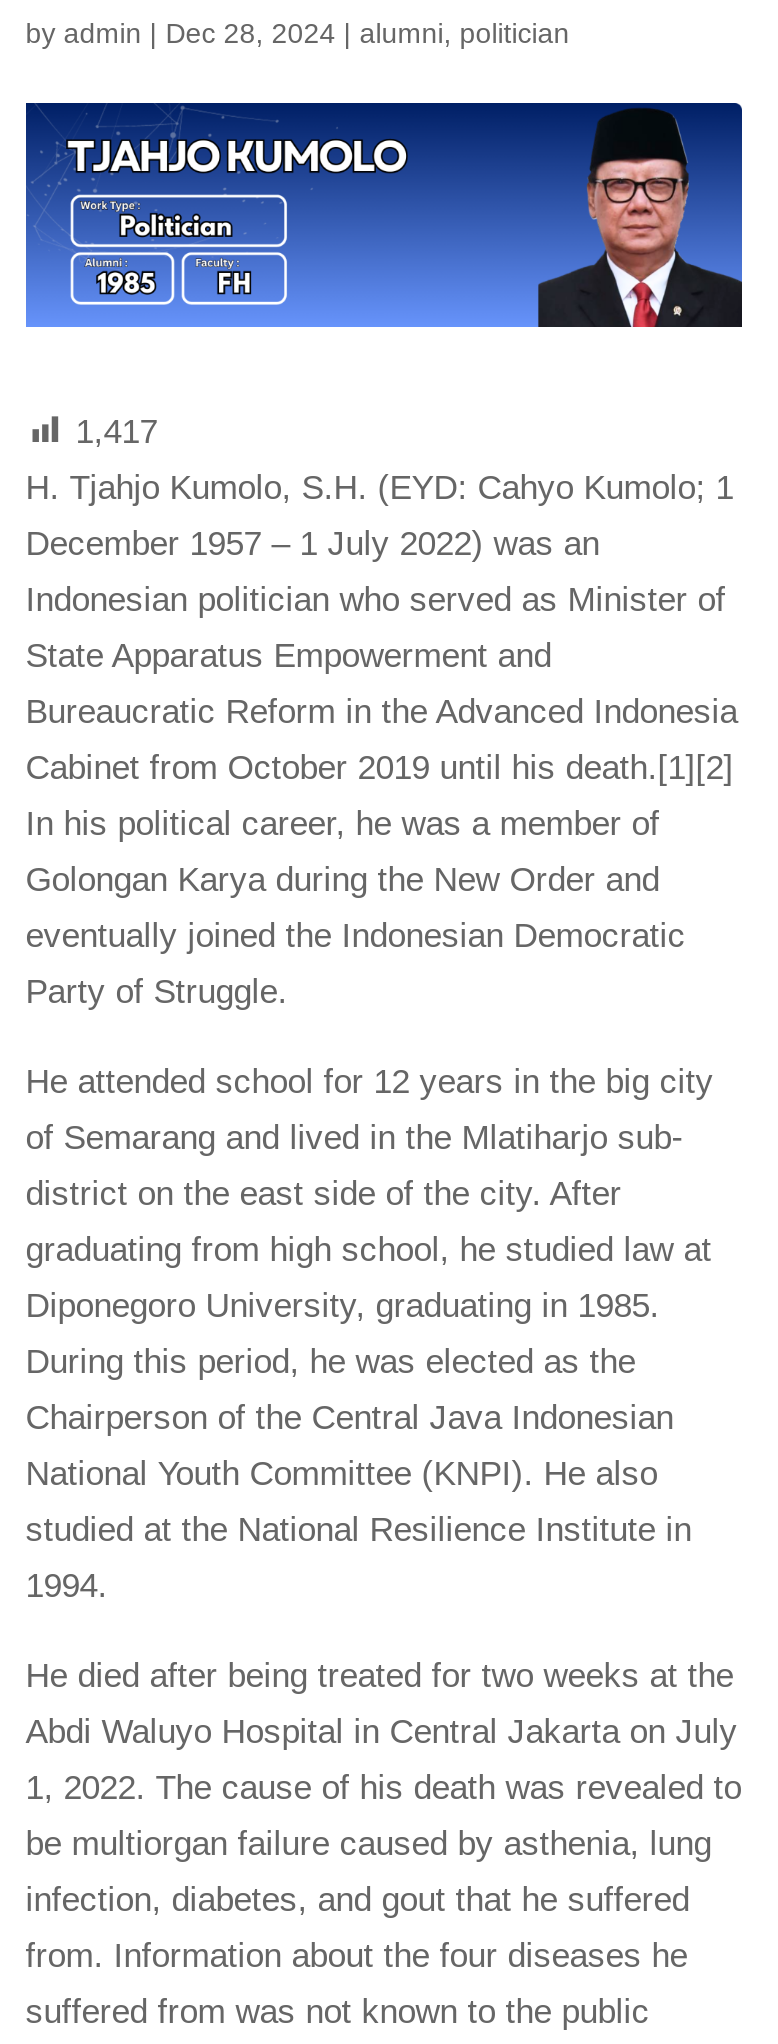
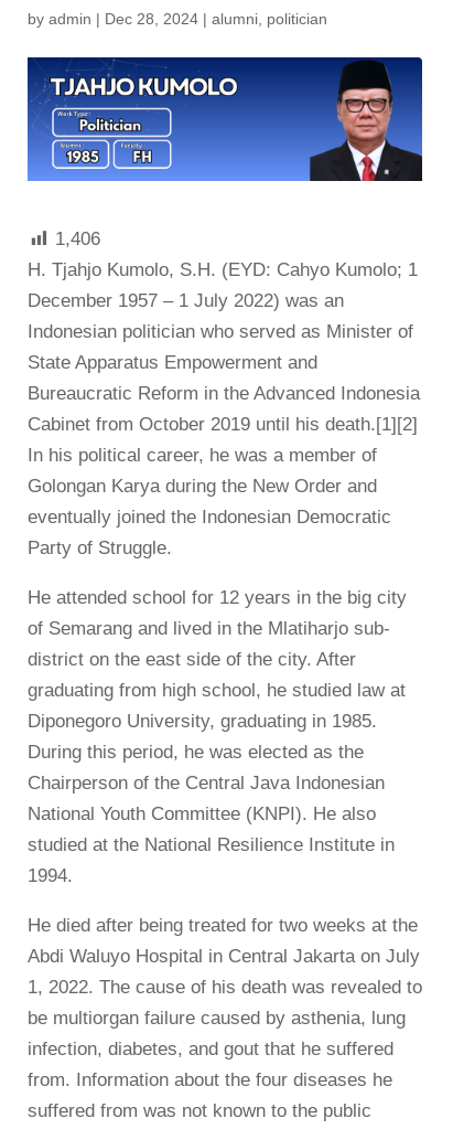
- 1,417
+ 1,406
